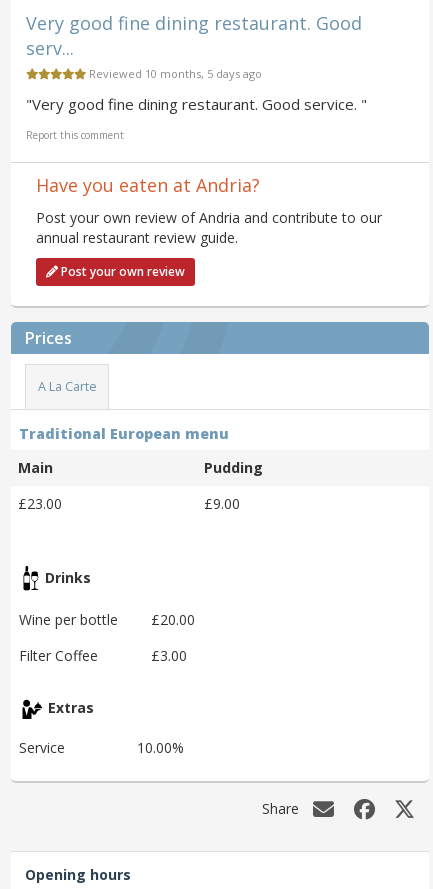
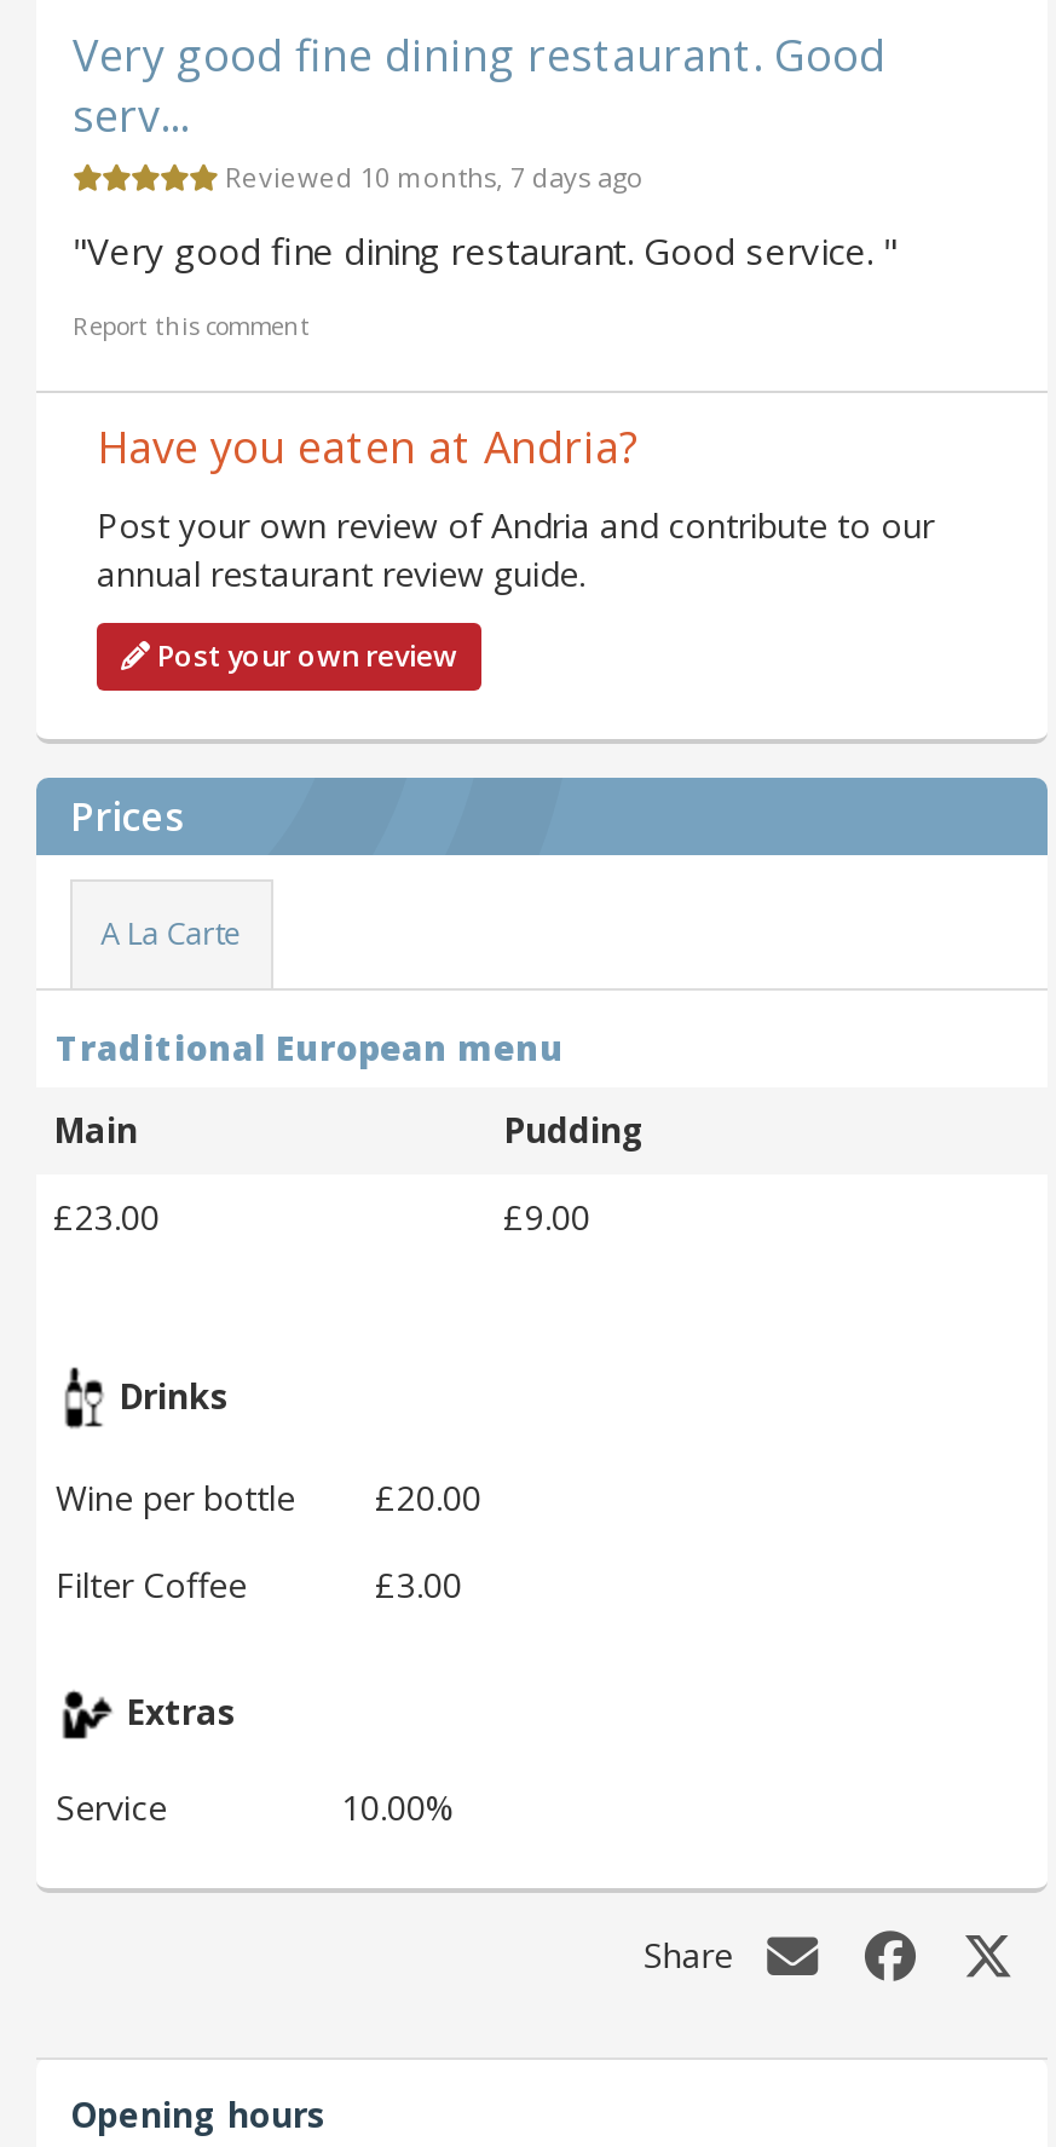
- Reviewed 10 months, 5 days ago
+ Reviewed 10 months, 7 days ago
